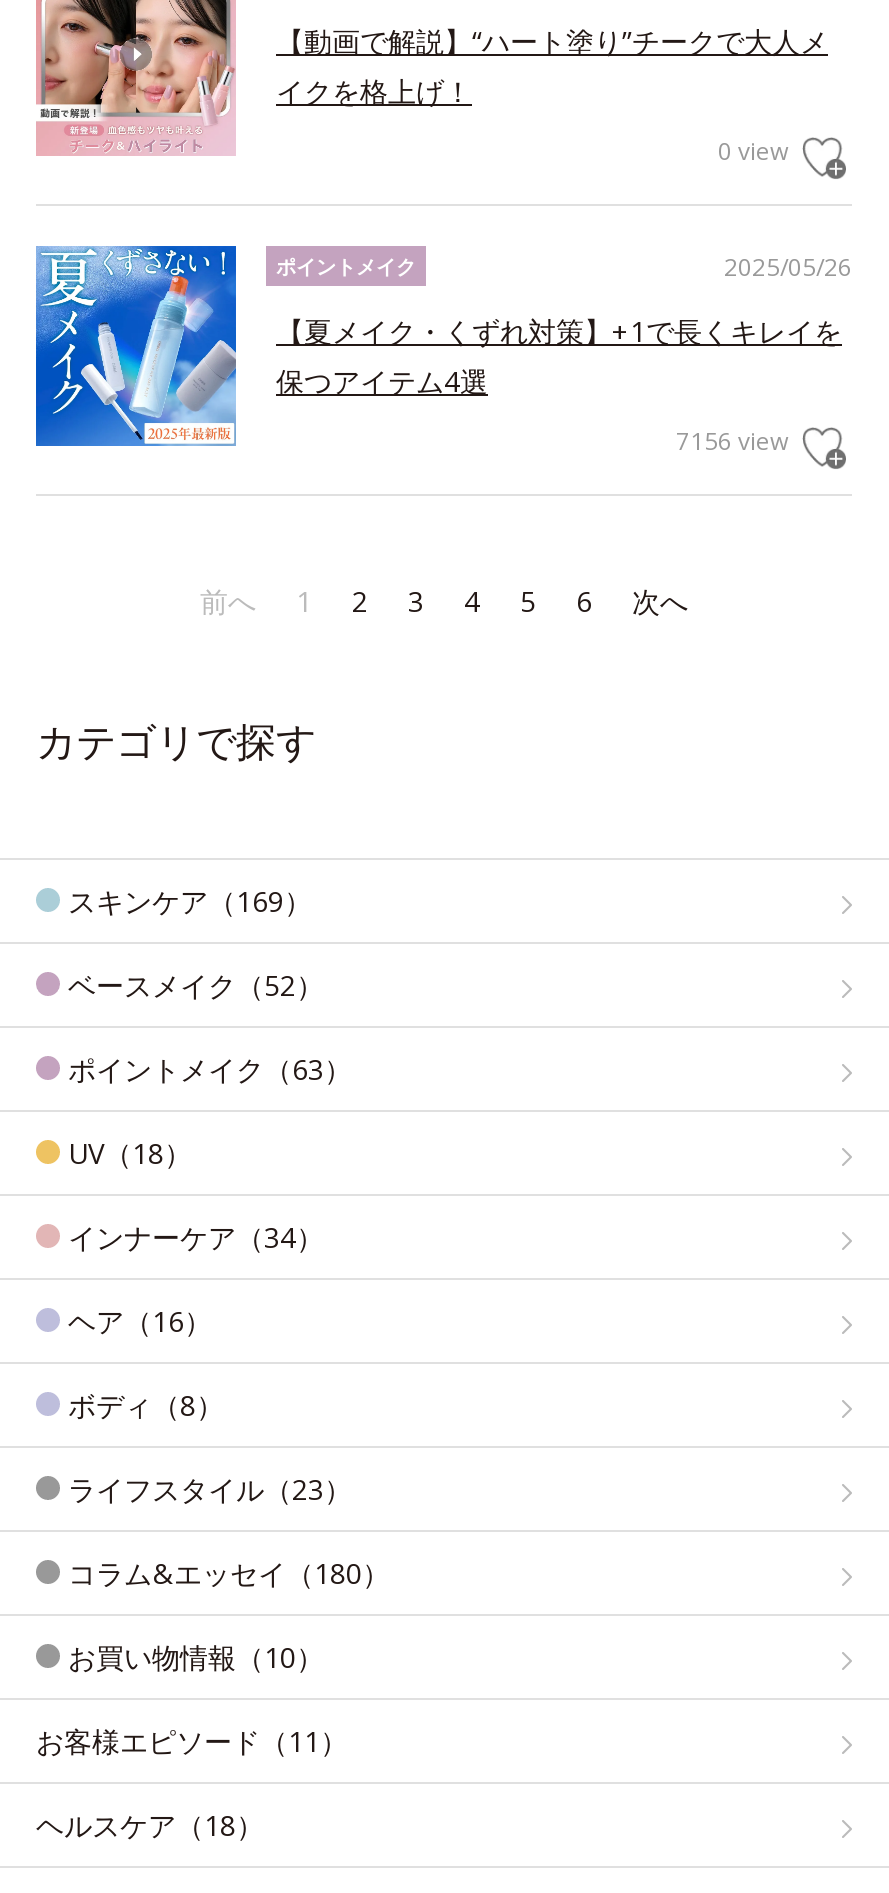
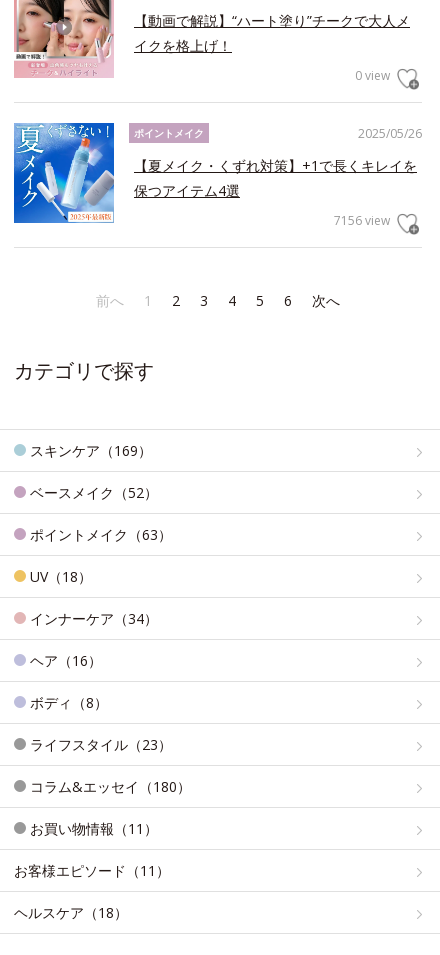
- お買い物情報（10）
+ お買い物情報（11）
